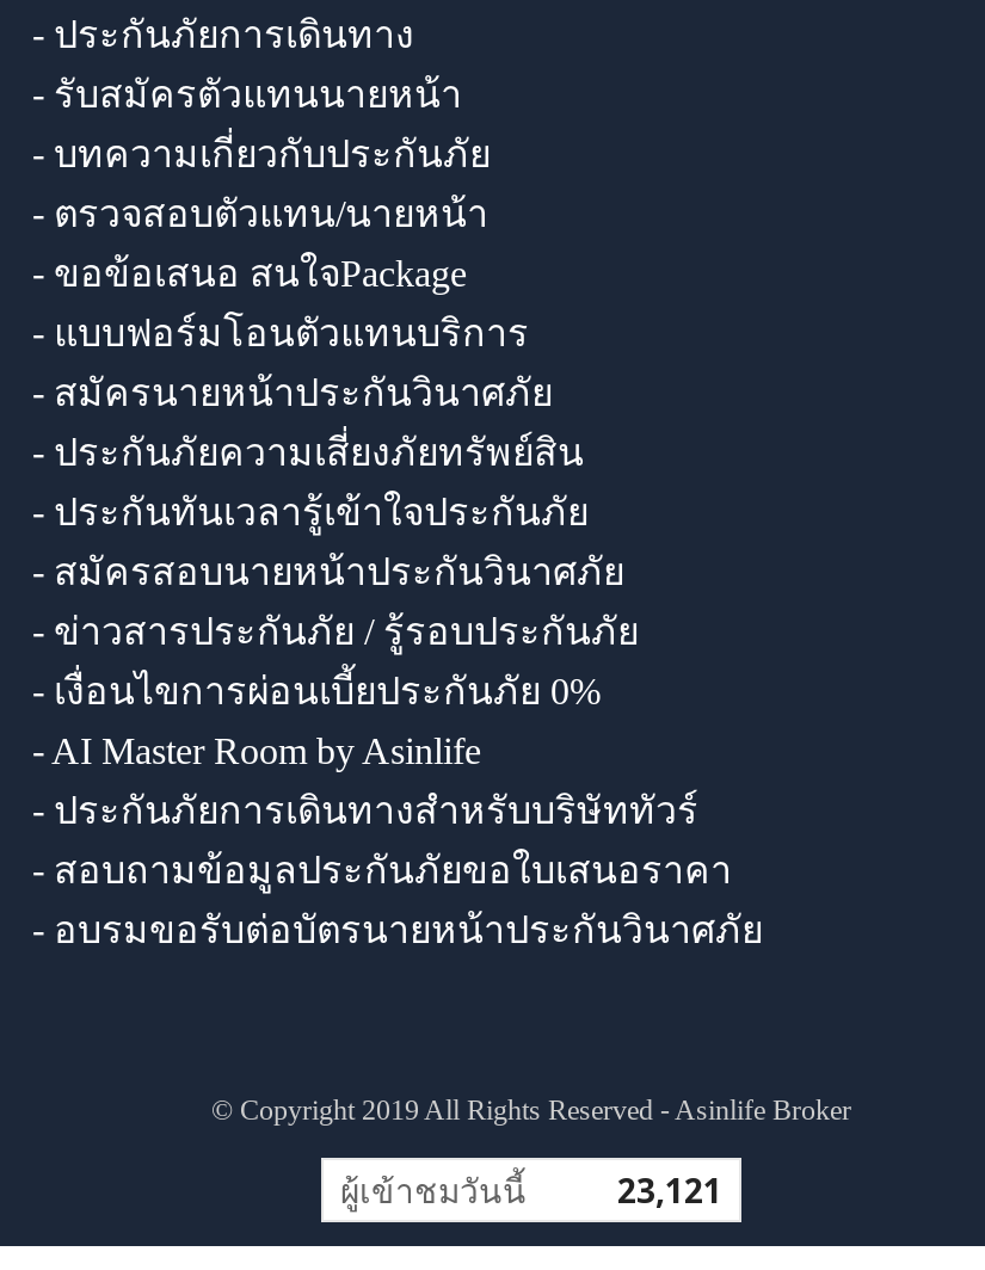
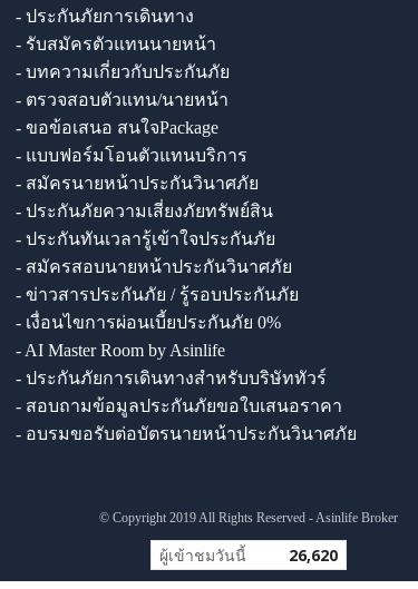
- ผู้เข้าชมวันนี้ 23,121
+ ผู้เข้าชมวันนี้ 26,620
